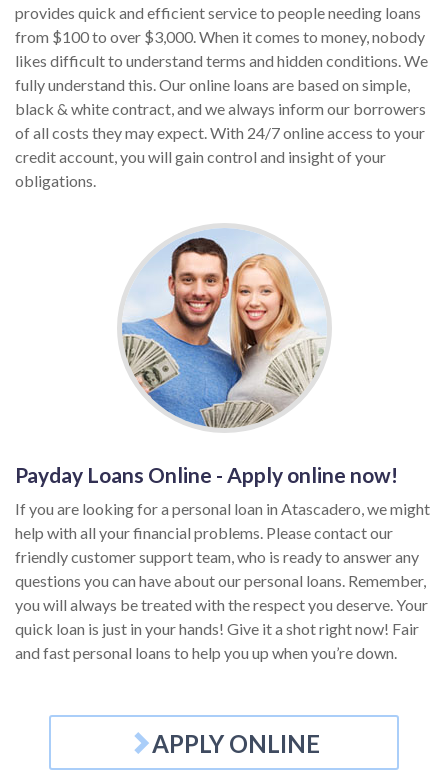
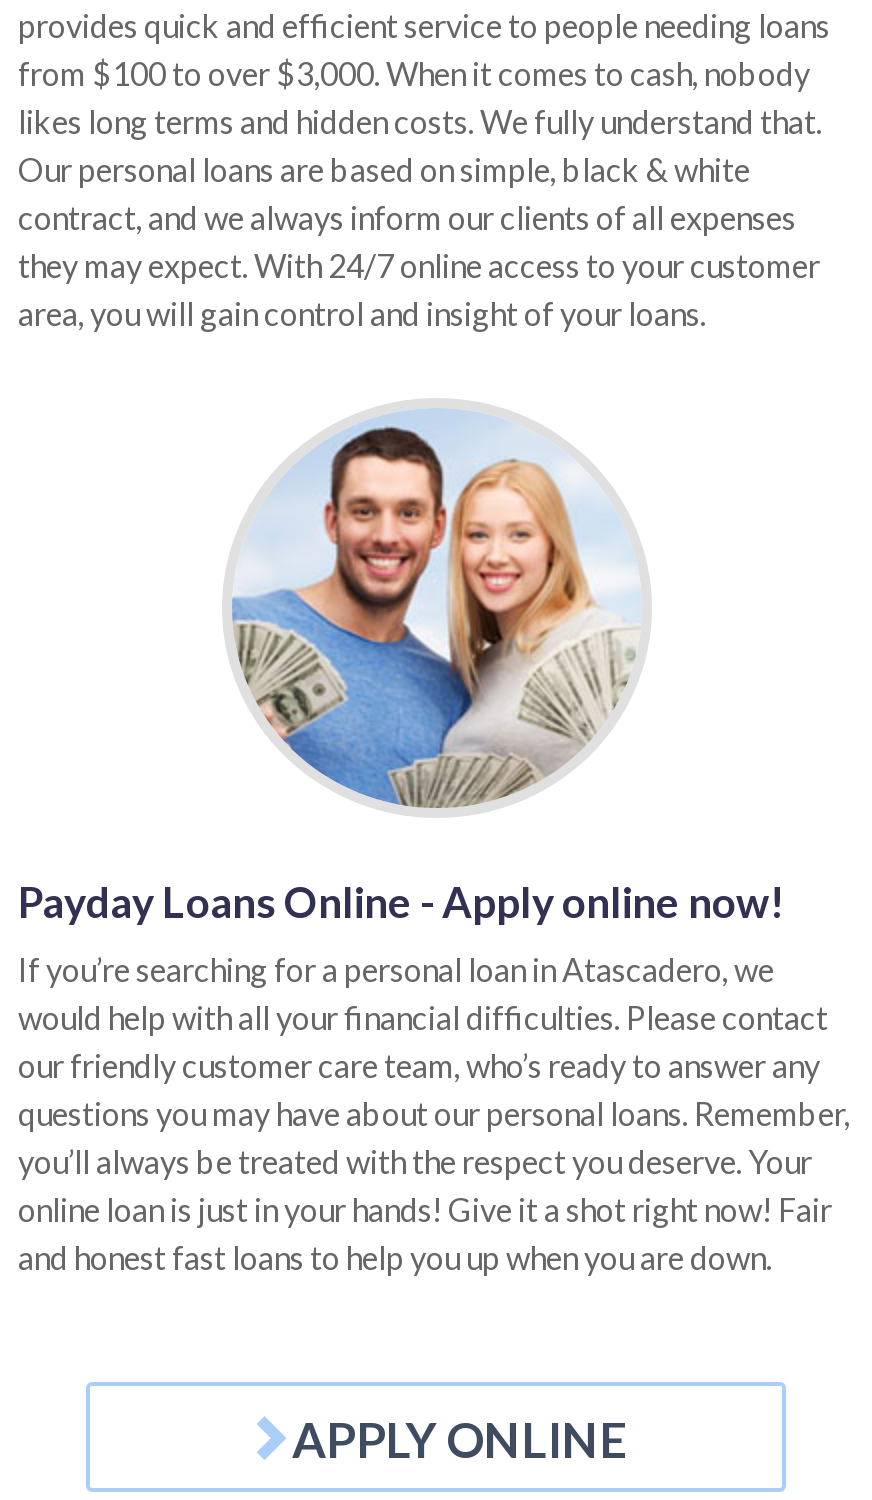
- from $100 to over $3,000. When it comes to money, nobody
- likes difficult to understand terms and hidden conditions. We
- fully understand this. Our online loans are based on simple,
- black & white contract, and we always inform our borrowers
- of all costs they may expect. With 24/7 online access to your
- credit account, you will gain control and insight of your
- obligations.
+ from $100 to over $3,000. When it comes to cash, nobody
+ likes long terms and hidden costs. We fully understand that.
+ Our personal loans are based on simple, black & white
+ contract, and we always inform our clients of all expenses
+ they may expect. With 24/7 online access to your customer
+ area, you will gain control and insight of your loans.

- If you are looking for a personal loan in Atascadero, we might
- help with all your financial problems. Please contact our
- friendly customer support team, who is ready to answer any
- questions you can have about our personal loans. Remember,
- you will always be treated with the respect you deserve. Your
- quick loan is just in your hands! Give it a shot right now! Fair
- and fast personal loans to help you up when you’re down.
+ If you’re searching for a personal loan in Atascadero, we
+ would help with all your financial difficulties. Please contact
+ our friendly customer care team, who’s ready to answer any
+ questions you may have about our personal loans. Remember,
+ you’ll always be treated with the respect you deserve. Your
+ online loan is just in your hands! Give it a shot right now! Fair
+ and honest fast loans to help you up when you are down.
